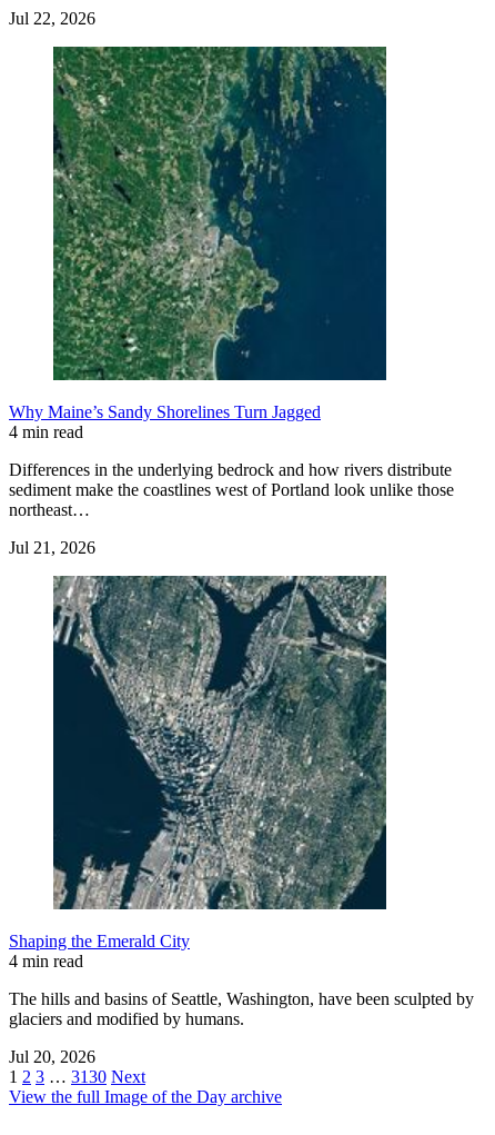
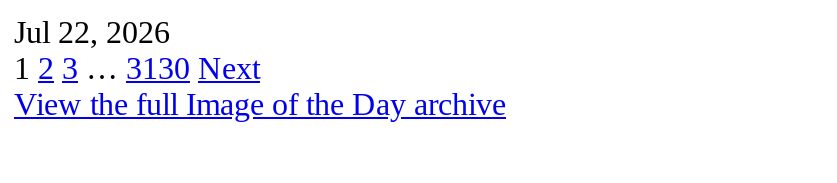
- [image]
- Why Maine’s Sandy Shorelines Turn Jagged
- 4 min read
- Differences in the underlying bedrock and how rivers distribute
- sediment make the coastlines west of Portland look unlike those
- northeast…
- Jul 21, 2026

- [image]
- Shaping the Emerald City
- 4 min read
- The hills and basins of Seattle, Washington, have been sculpted by
- glaciers and modified by humans.
- Jul 20, 2026
